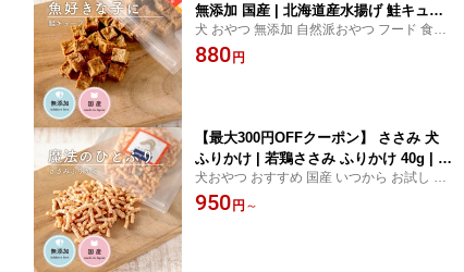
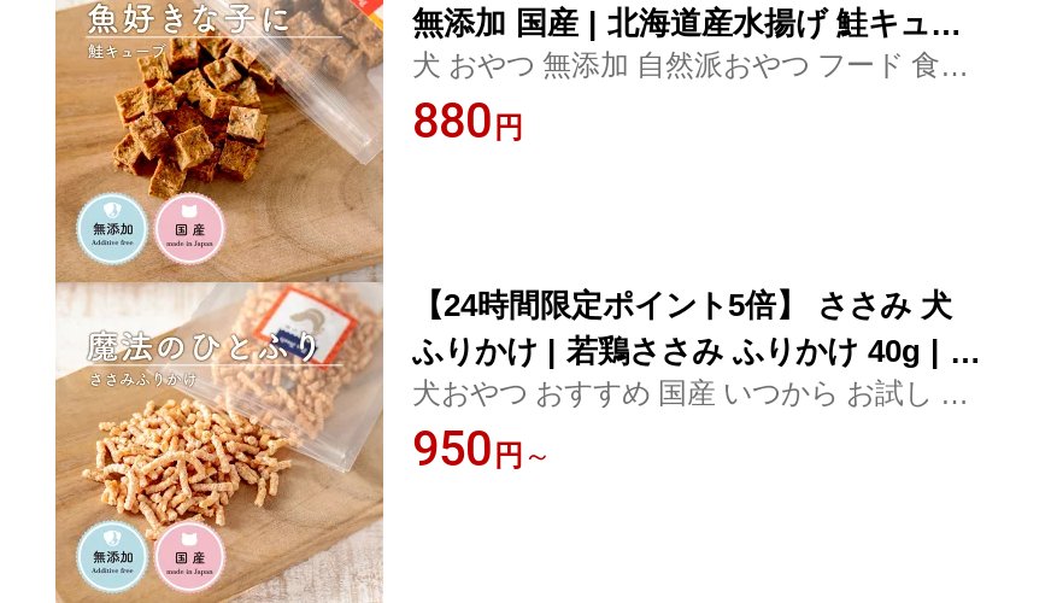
- 【最大300円OFFクーポン】 ささみ 犬
+ 【24時間限定ポイント5倍】 ささみ 犬
